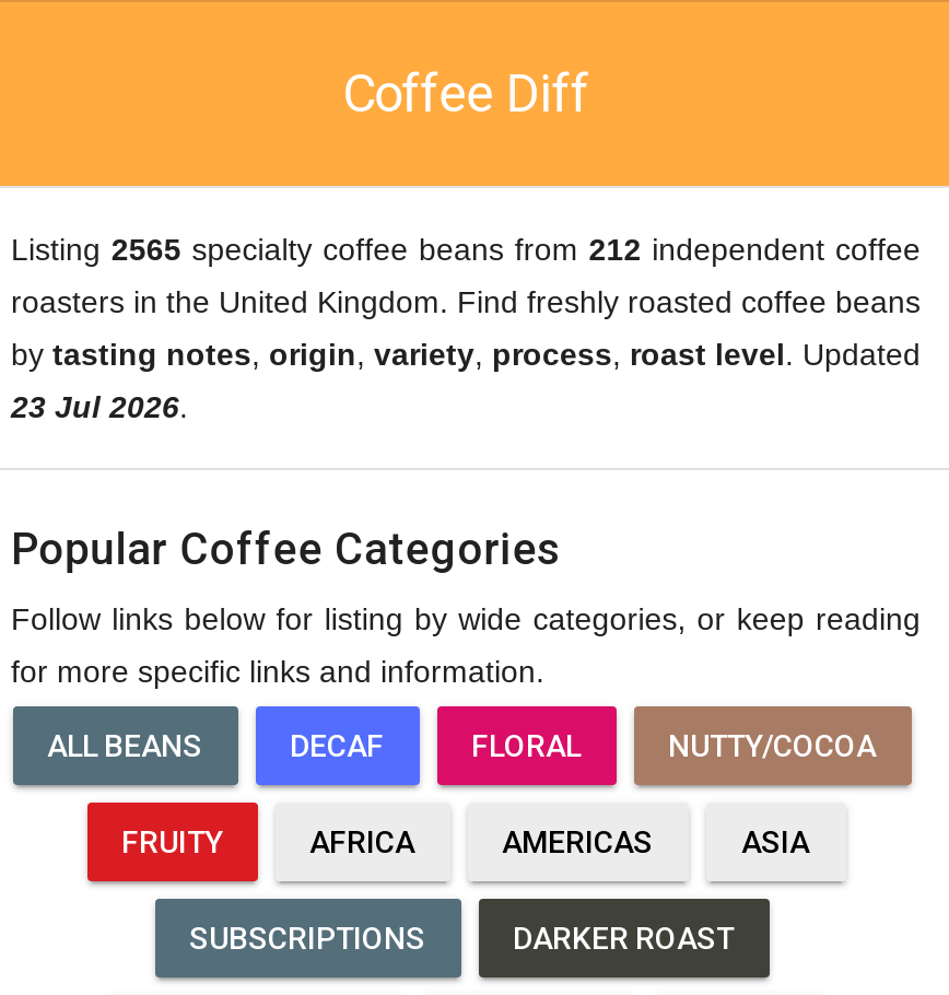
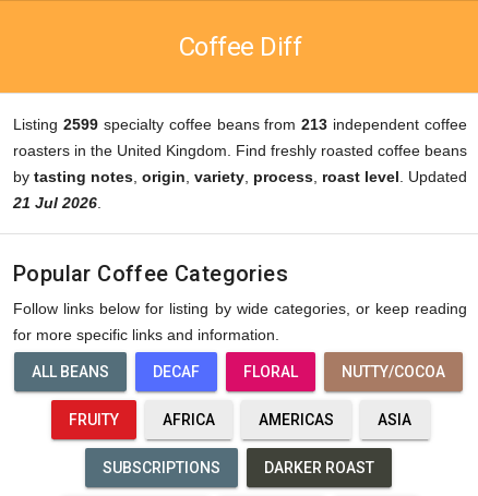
- Listing 2565 specialty coffee beans from 212 independent coffee
+ Listing 2599 specialty coffee beans from 213 independent coffee

- 23 Jul 2026.
+ 21 Jul 2026.
